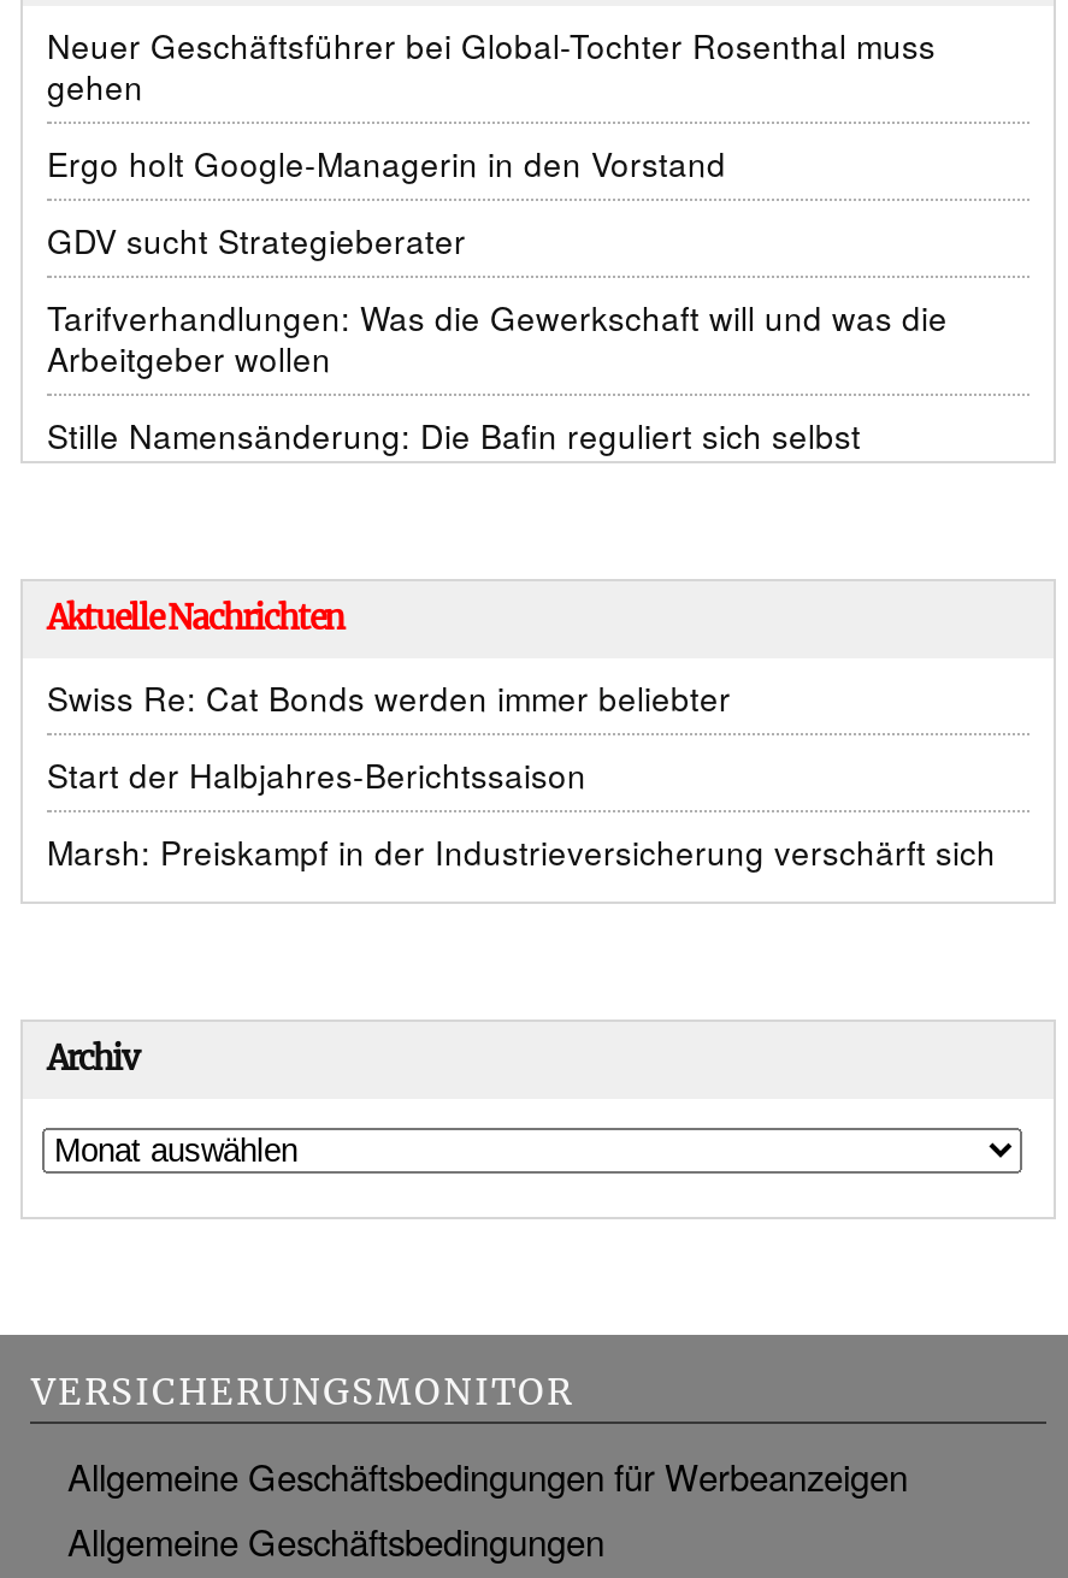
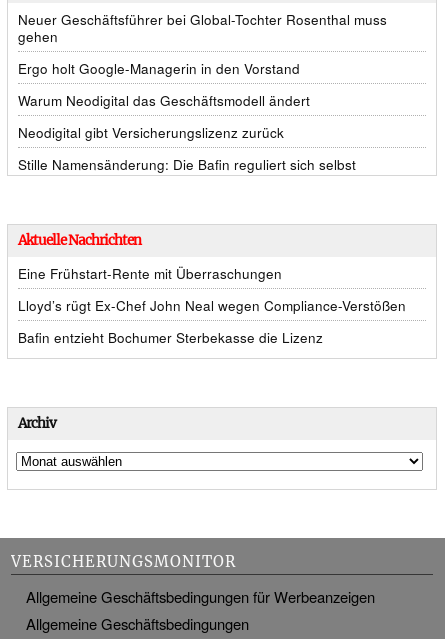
- GDV sucht Strategieberater
+ Warum Neodigital das Geschäftsmodell ändert

- Tarifverhandlungen: Was die Gewerkschaft will und was die
- Arbeitgeber wollen
+ Neodigital gibt Versicherungslizenz zurück

- Swiss Re: Cat Bonds werden immer beliebter
+ Eine Frühstart-Rente mit Überraschungen

- Start der Halbjahres-Berichtssaison
+ Lloyd’s rügt Ex-Chef John Neal wegen Compliance-Verstößen

- Marsh: Preiskampf in der Industrieversicherung verschärft sich
+ Bafin entzieht Bochumer Sterbekasse die Lizenz
